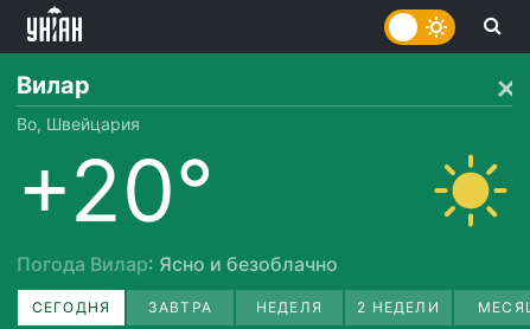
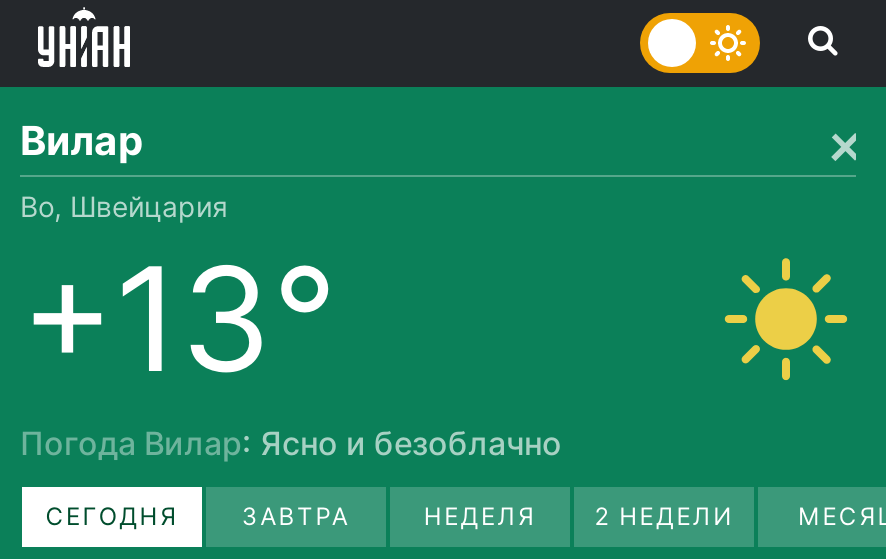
- +20°
+ +13°
